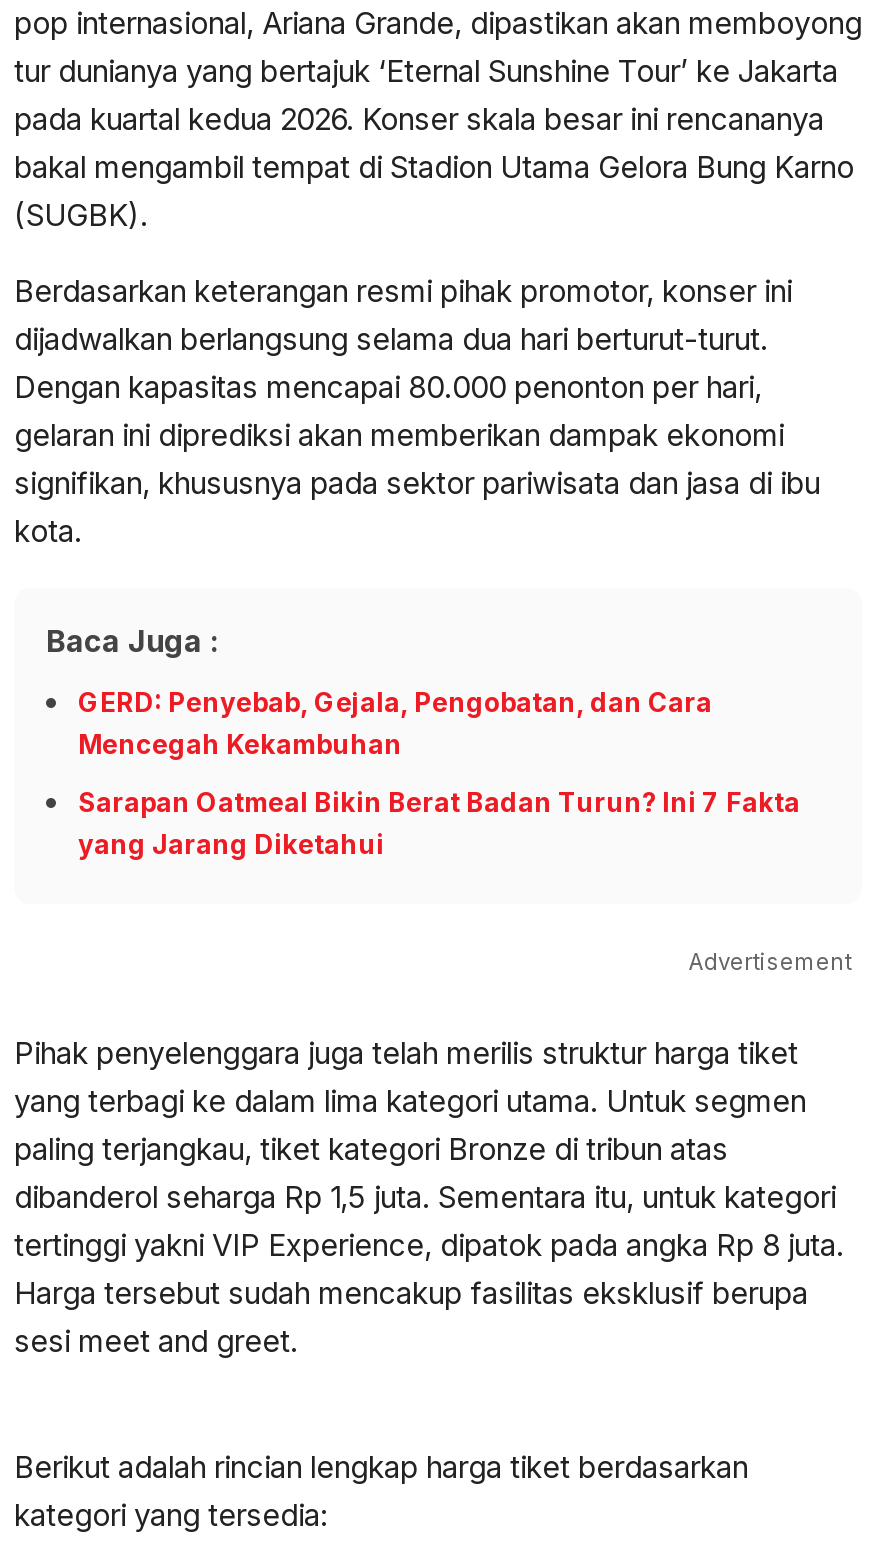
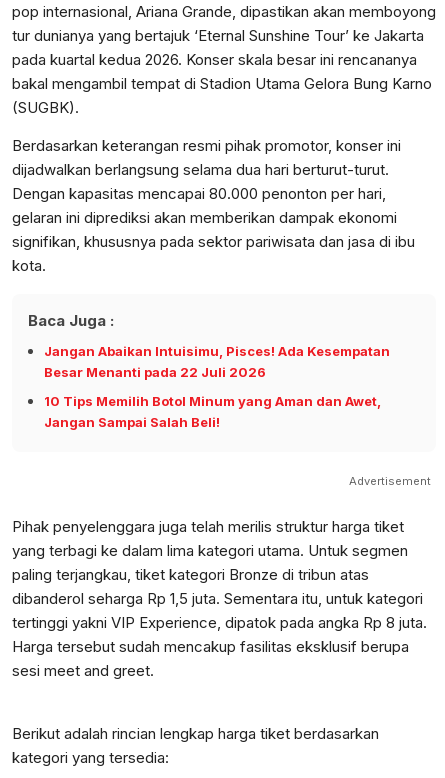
- GERD: Penyebab, Gejala, Pengobatan, dan Cara
- Mencegah Kekambuhan
+ Jangan Abaikan Intuisimu, Pisces! Ada Kesempatan
+ Besar Menanti pada 22 Juli 2026

- Sarapan Oatmeal Bikin Berat Badan Turun? Ini 7 Fakta
- yang Jarang Diketahui
+ 10 Tips Memilih Botol Minum yang Aman dan Awet,
+ Jangan Sampai Salah Beli!
